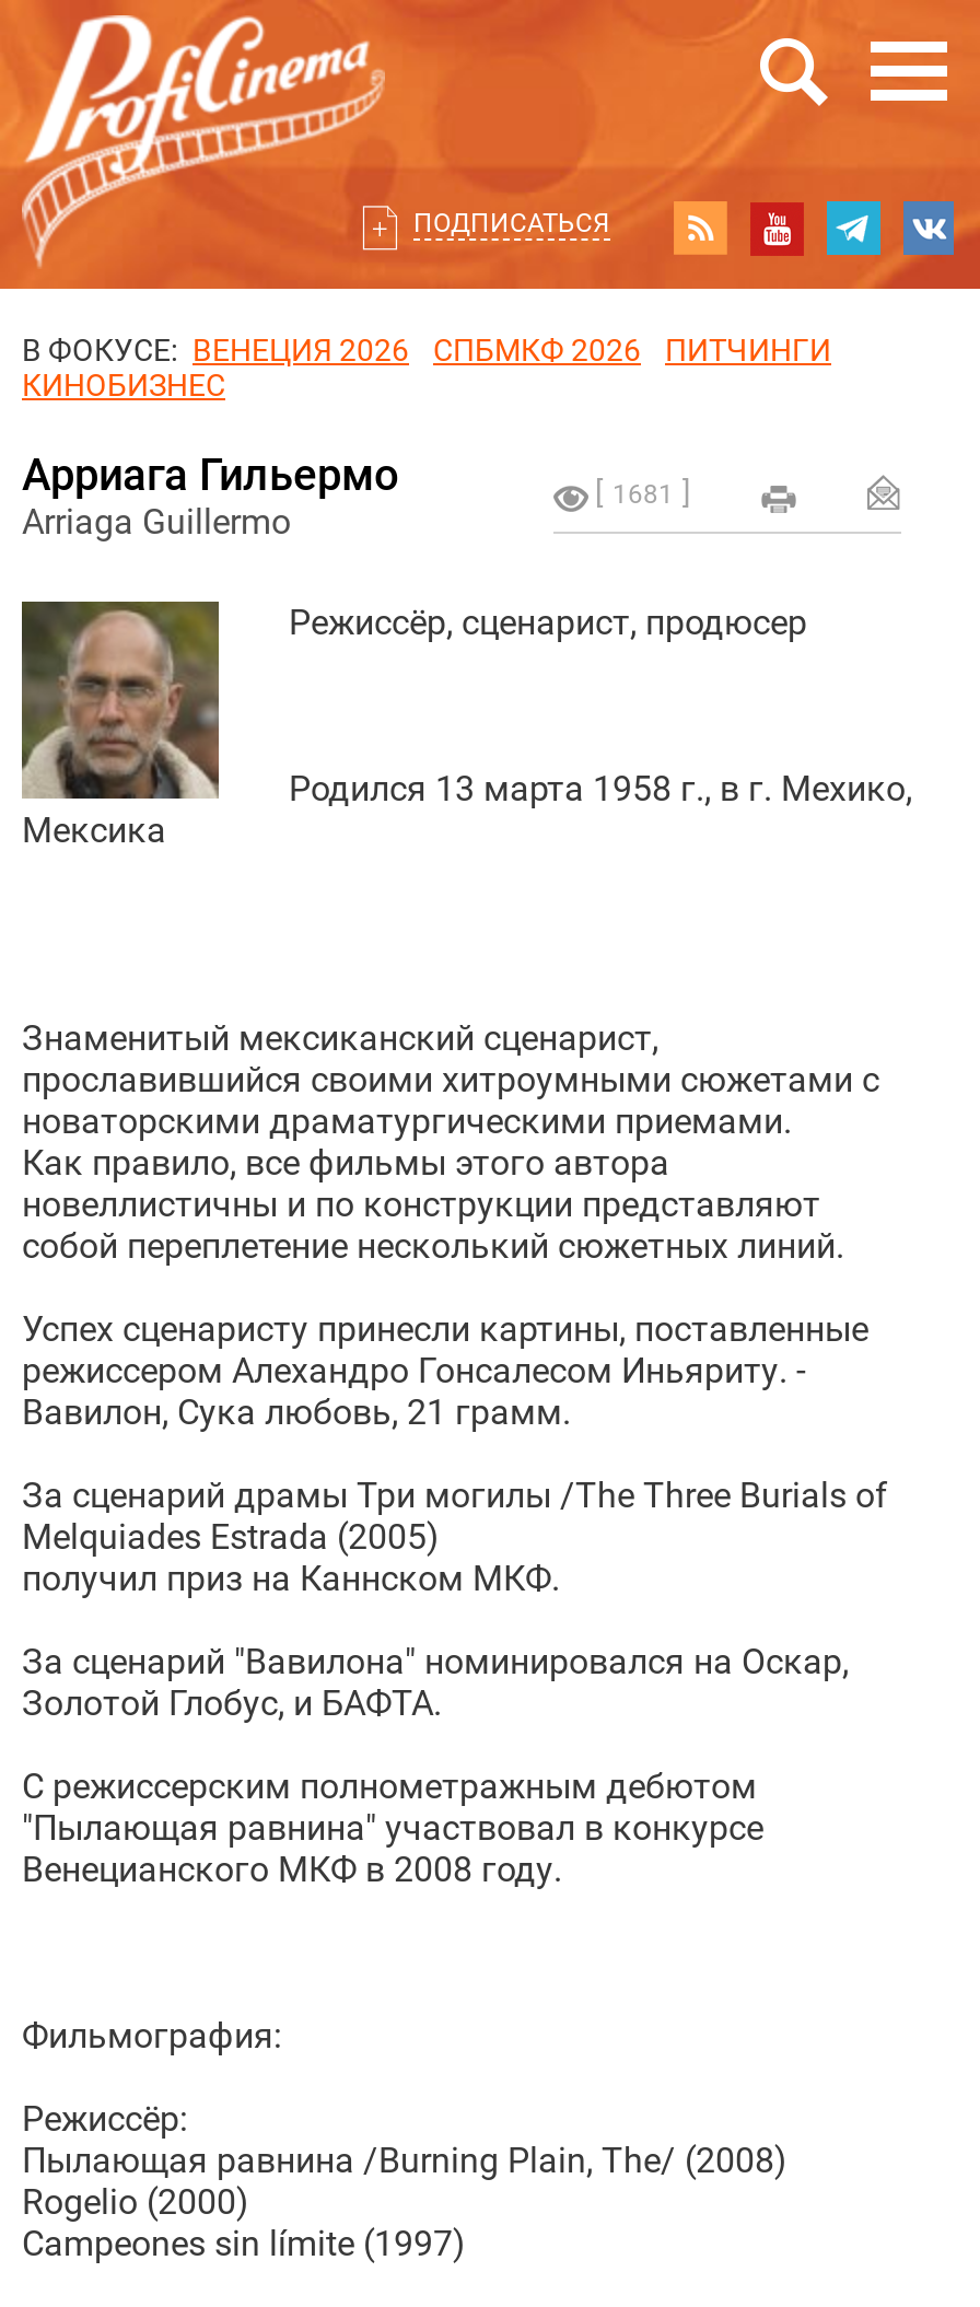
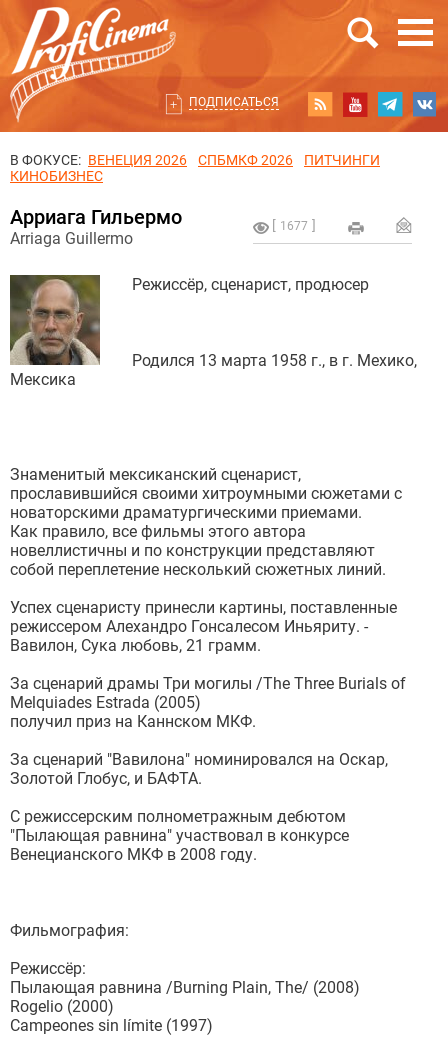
- 1681
+ 1677
